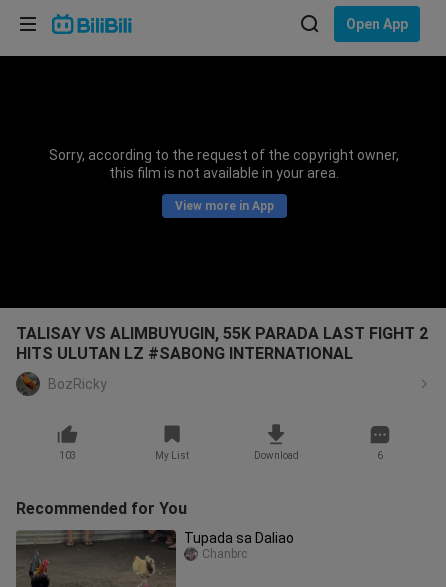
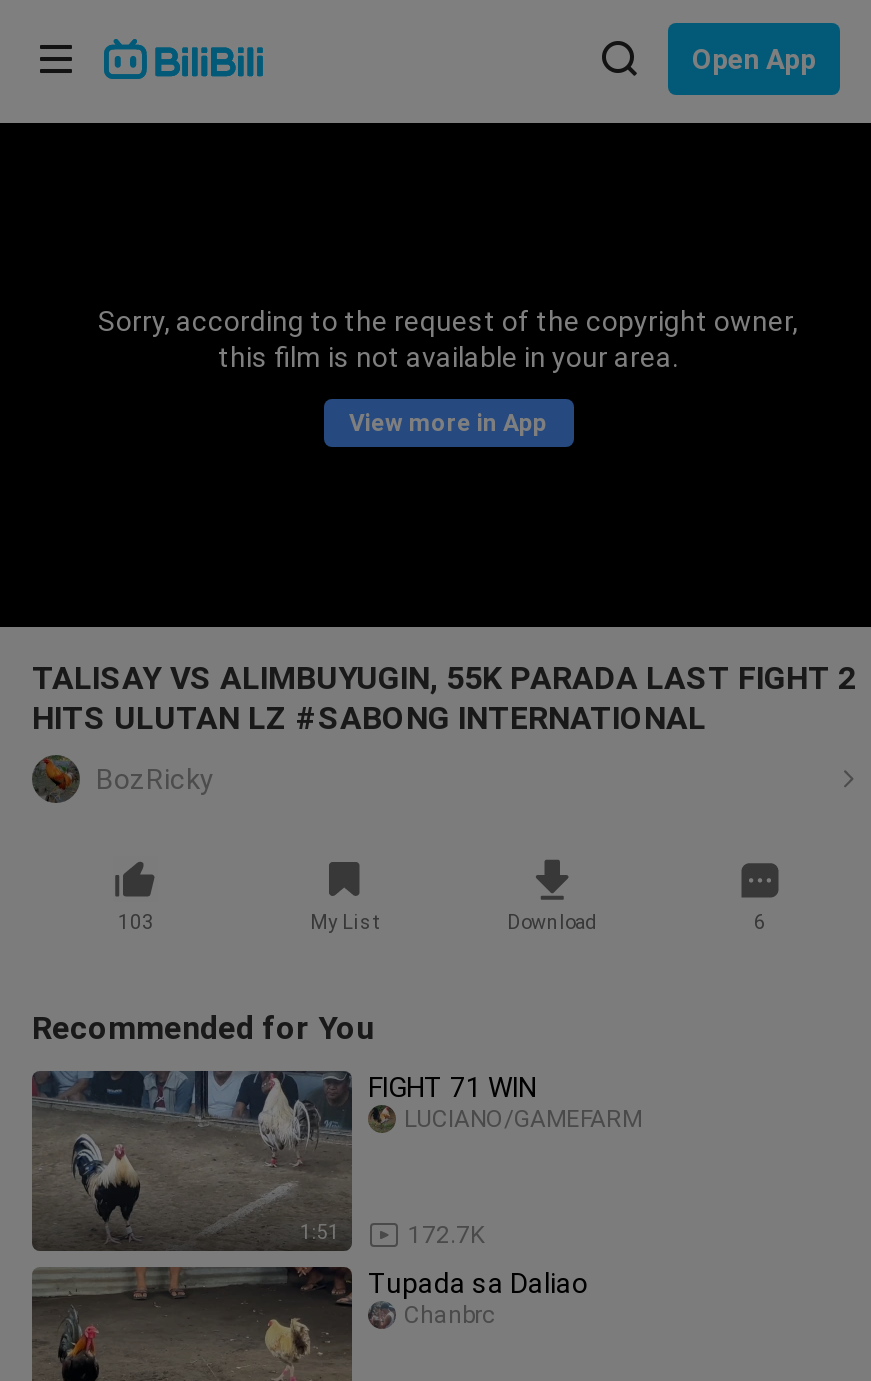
+ [image]
+ 1:51

+ FIGHT 71 WIN

+ LUCIANO/GAMEFARM

+ 172.7K
